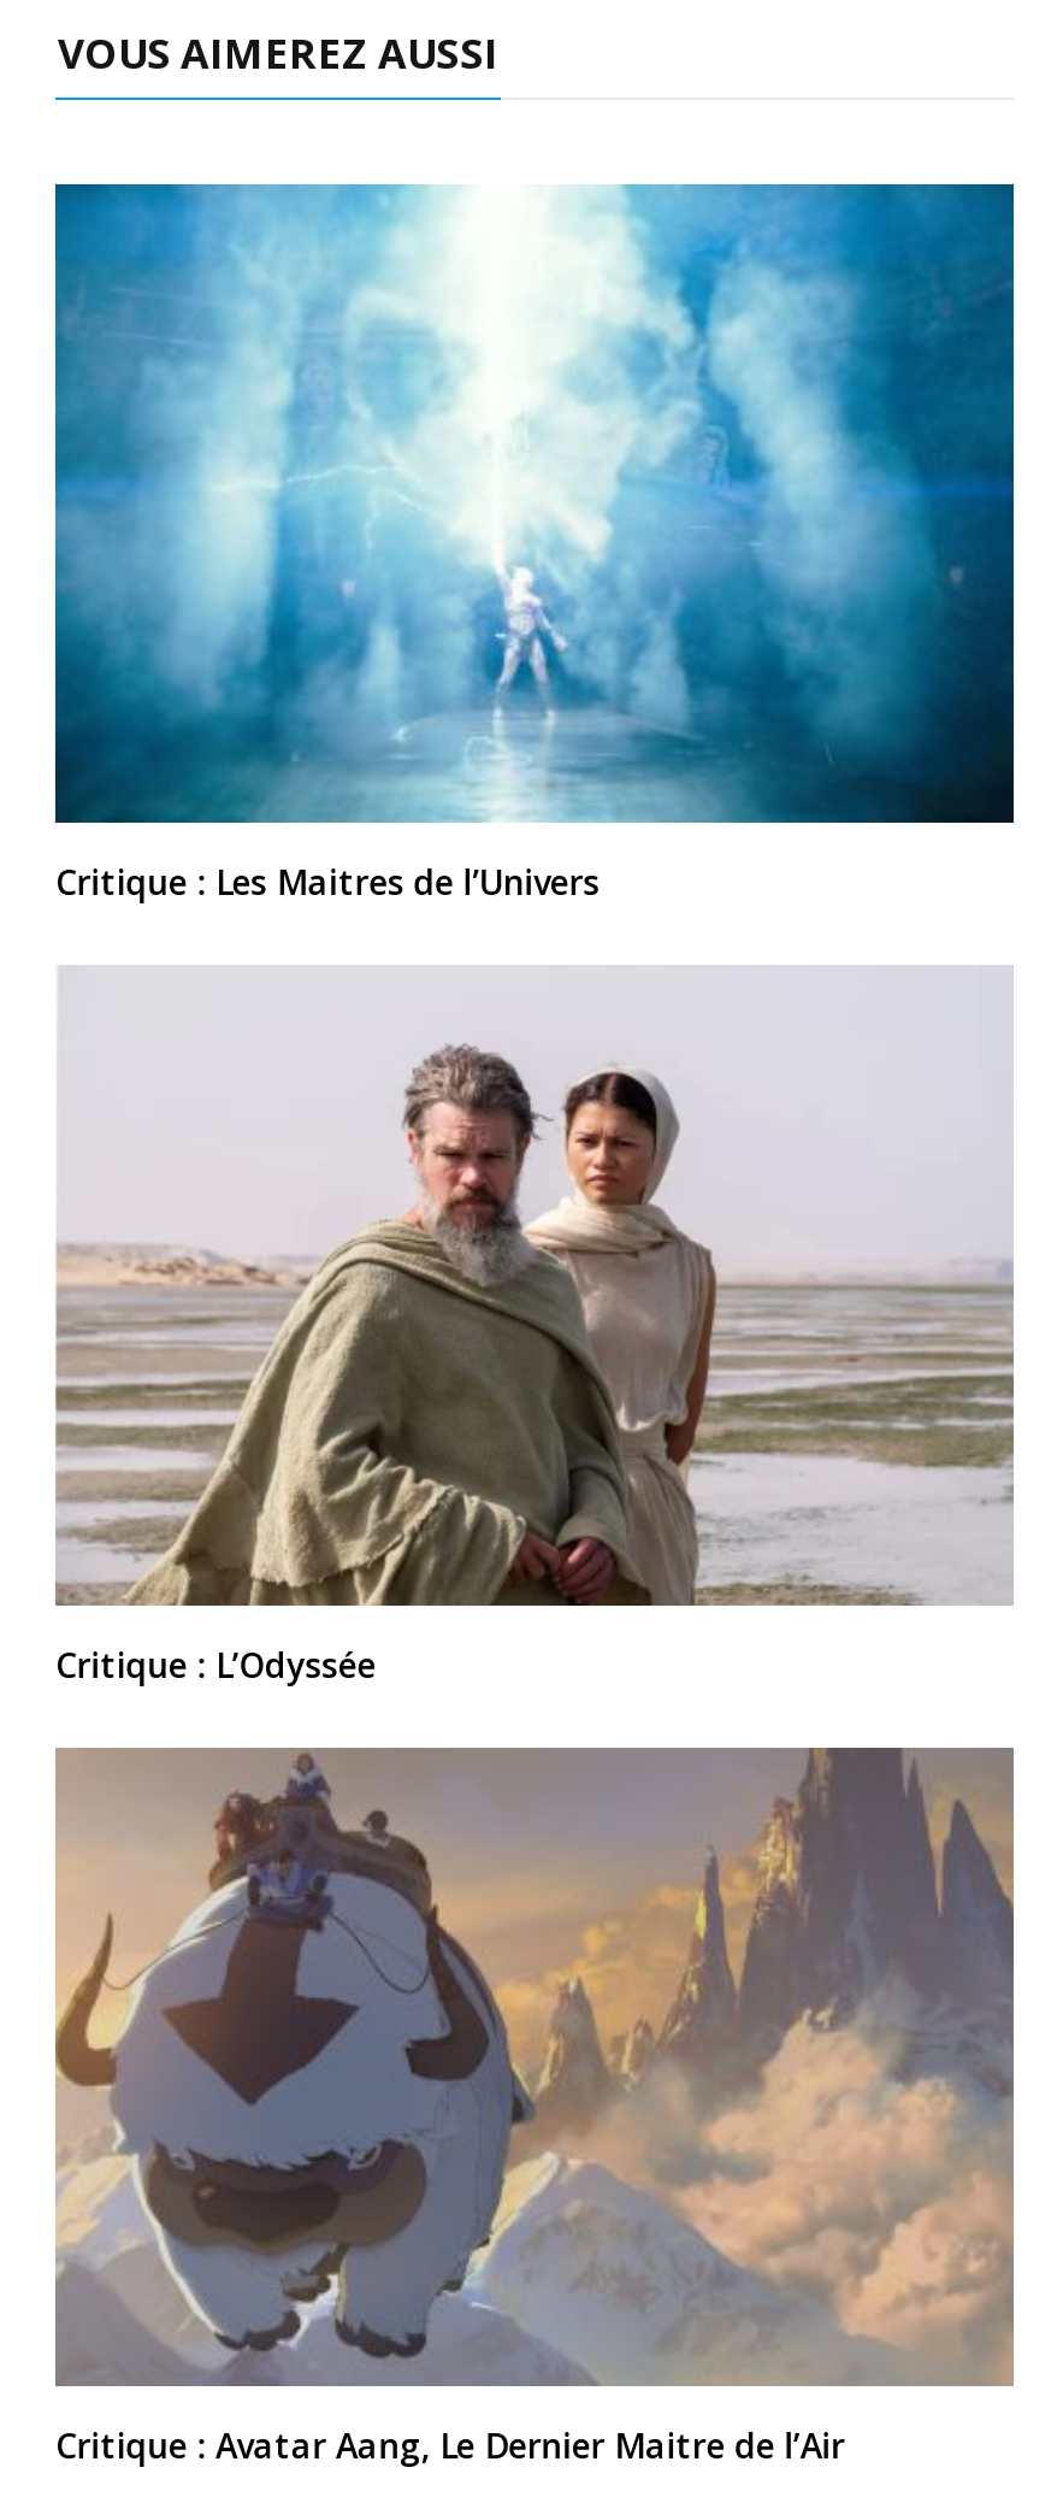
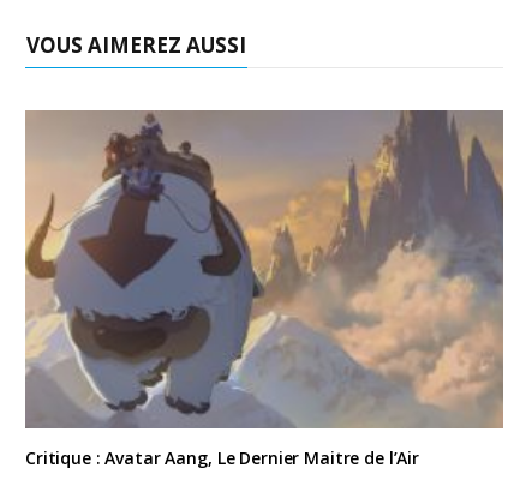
- [image]
- Critique : Les Maitres de l’Univers

- [image]
- Critique : L’Odyssée
